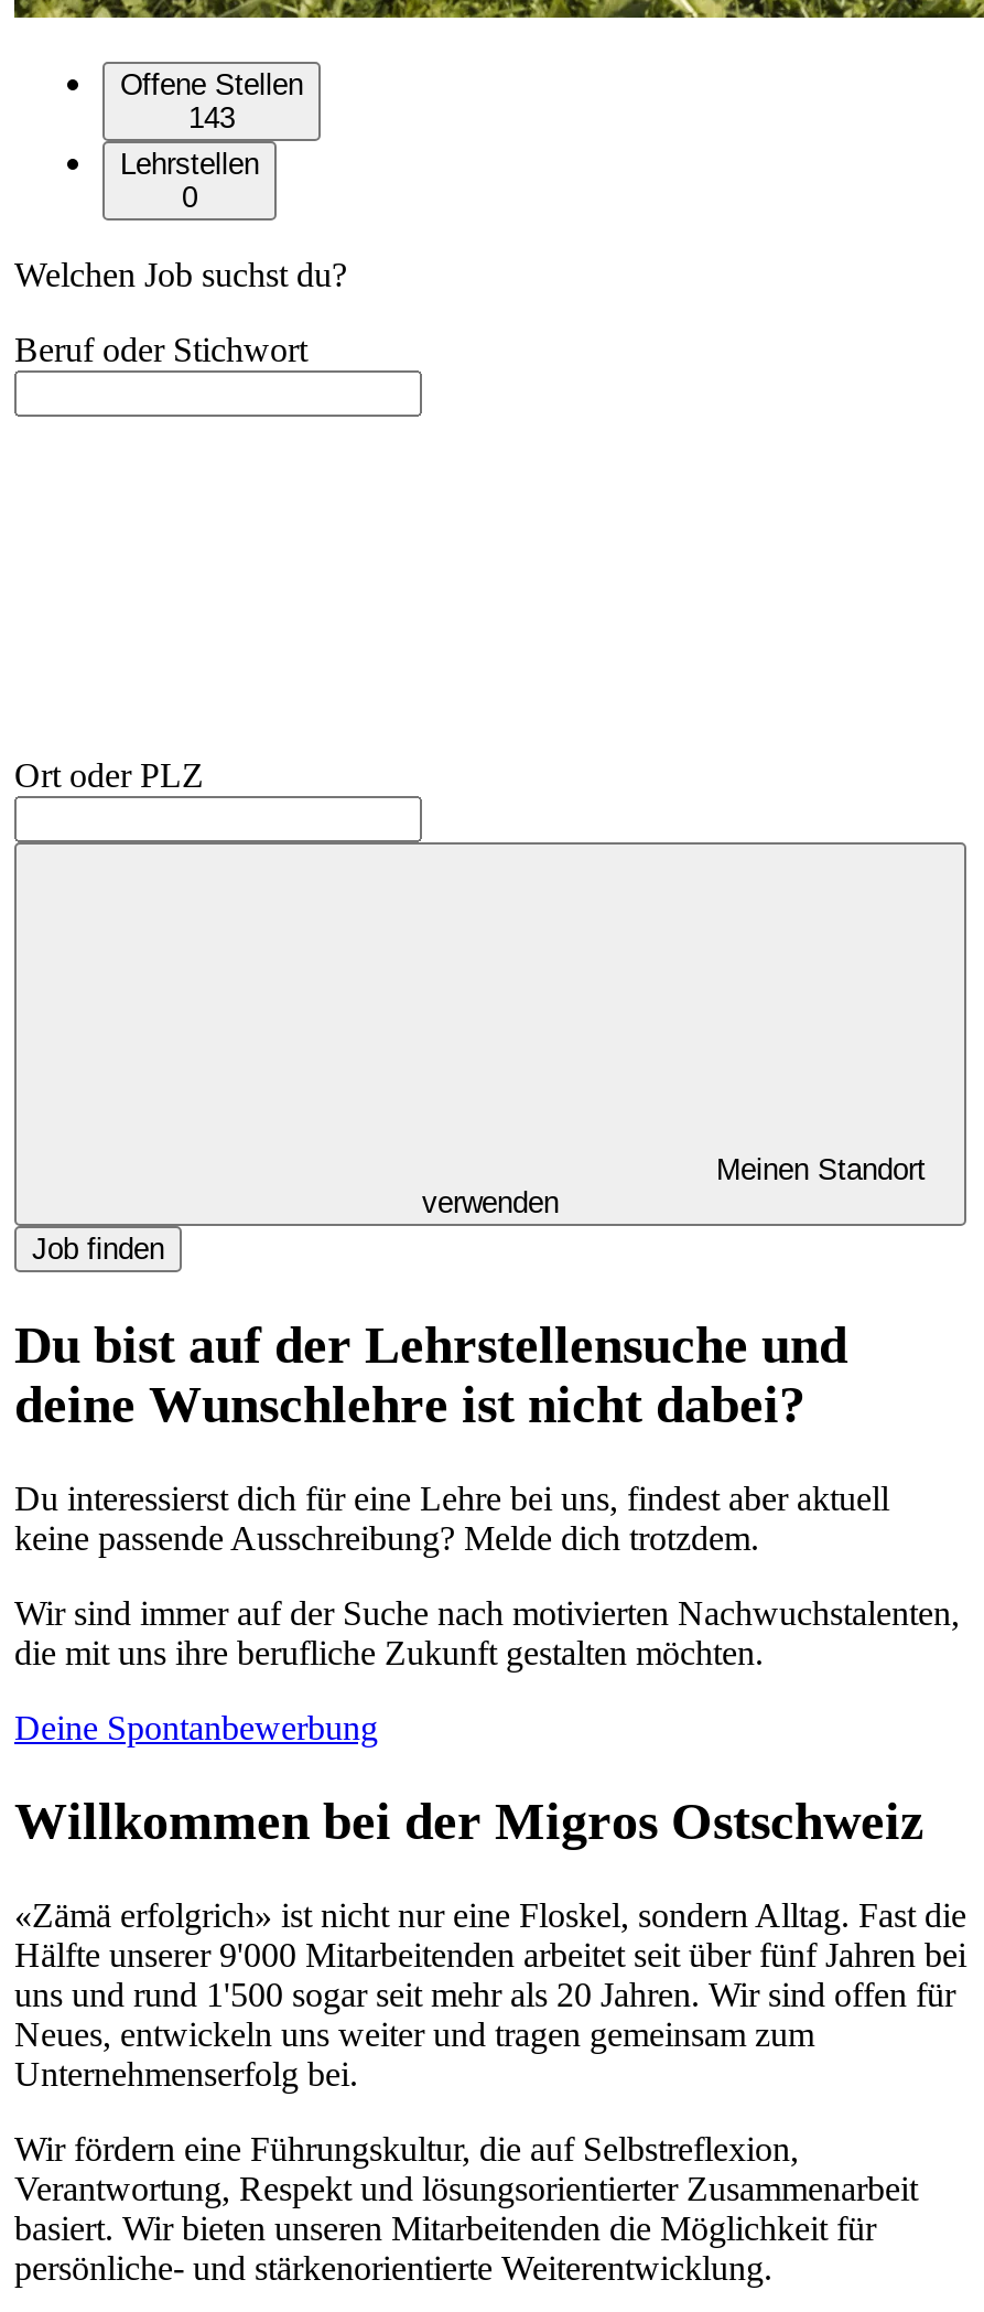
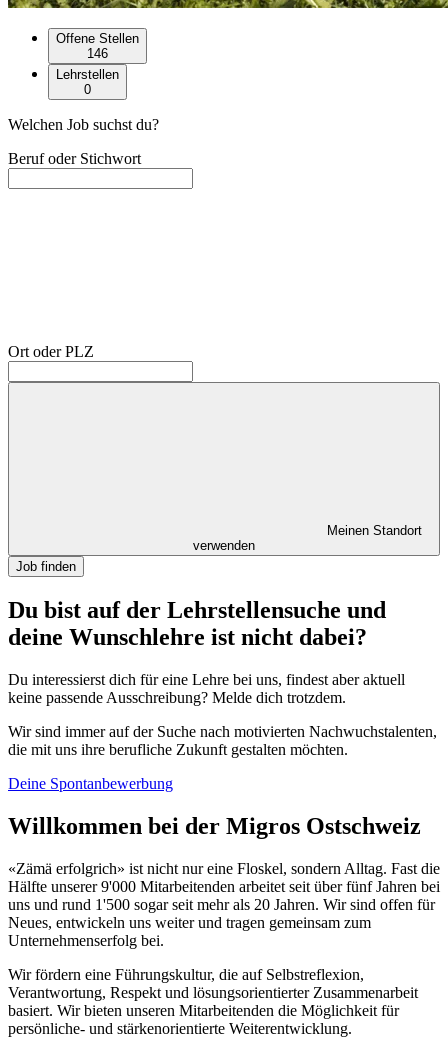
- 143
+ 146
